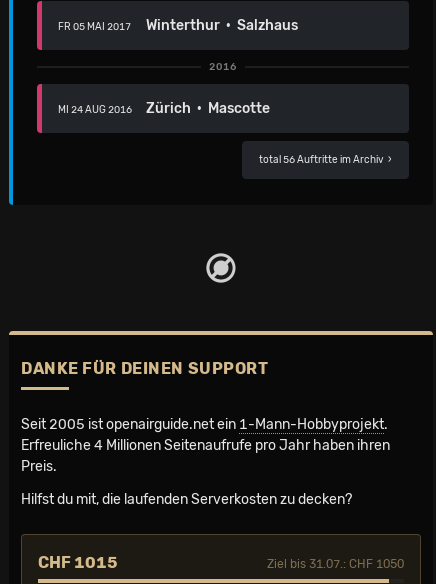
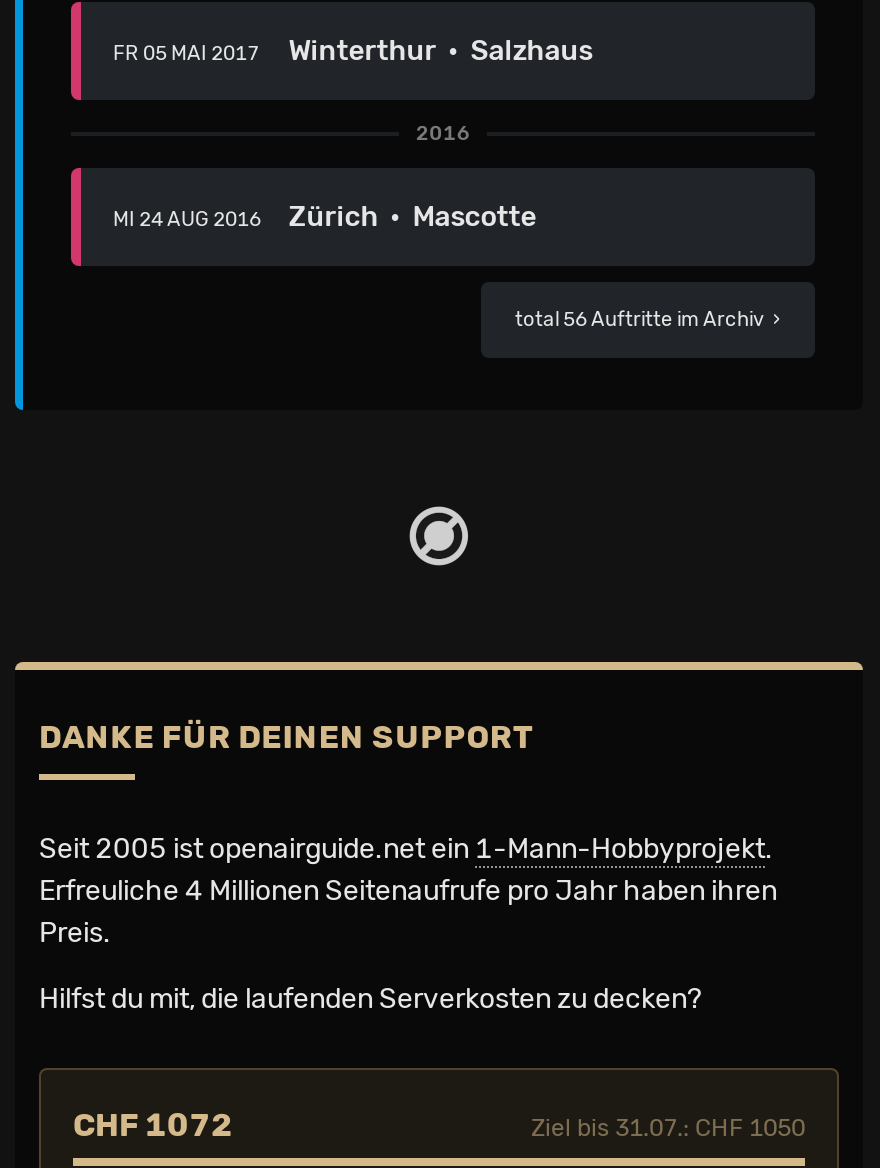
- CHF 1015
+ CHF 1072
